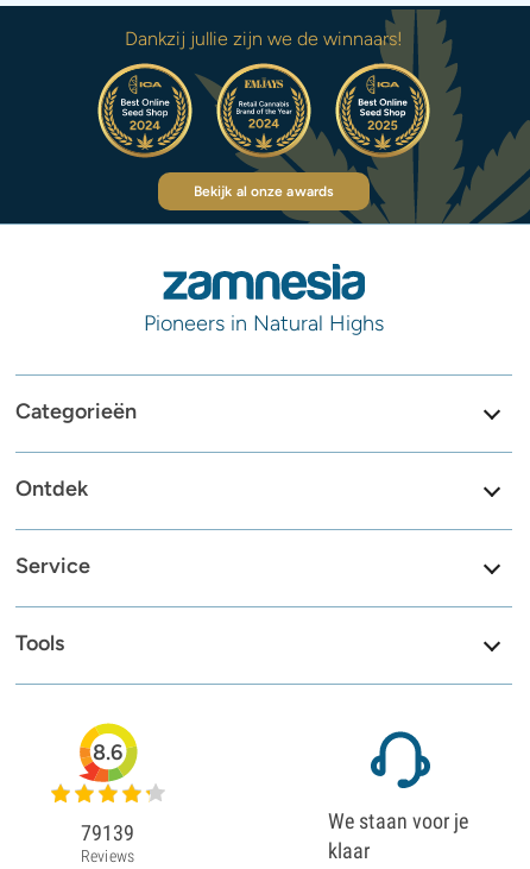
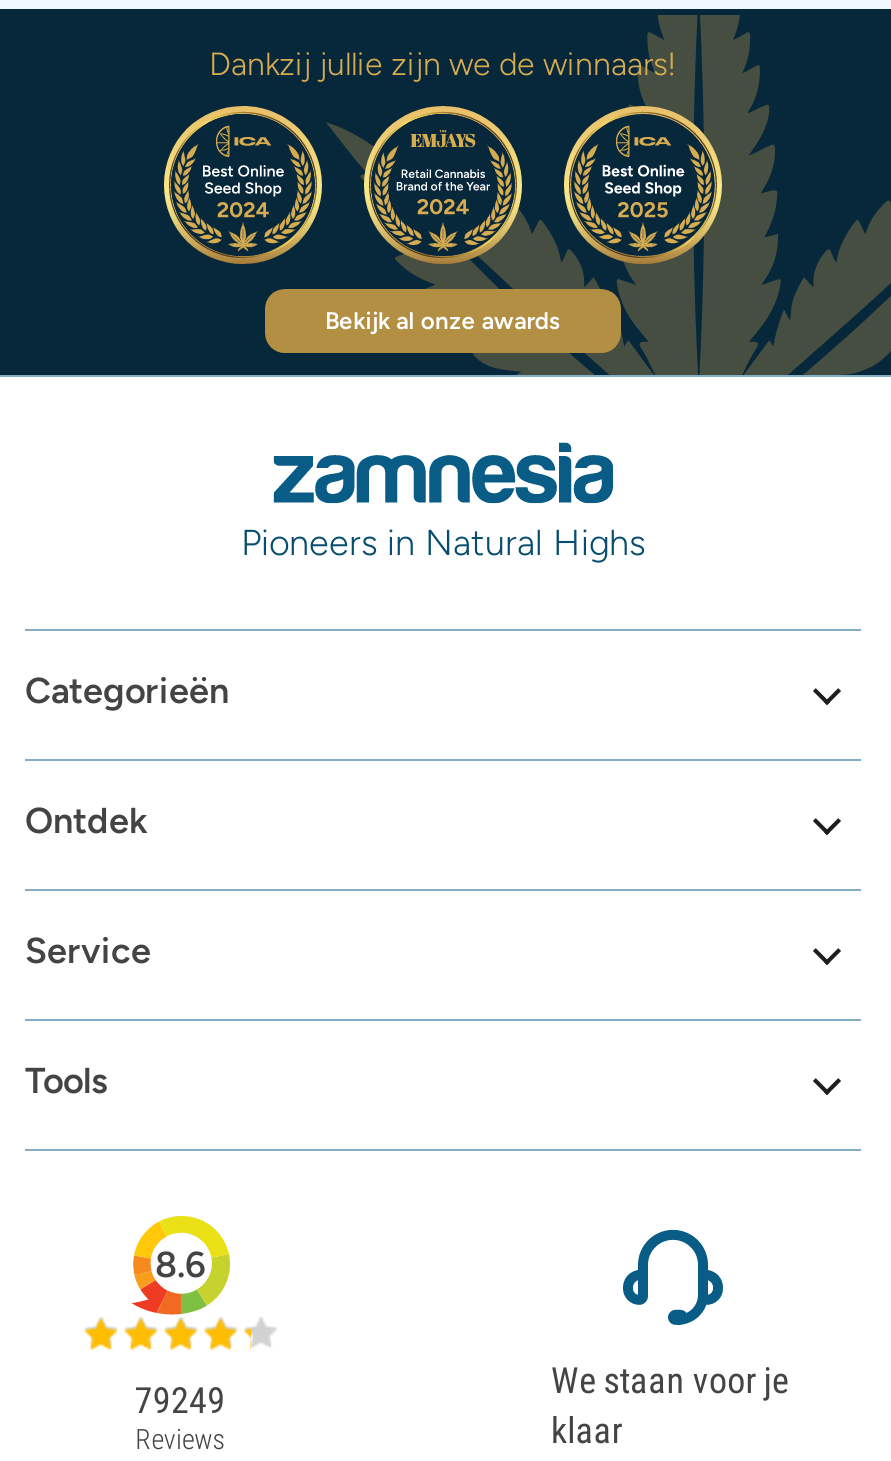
- 79139
+ 79249
